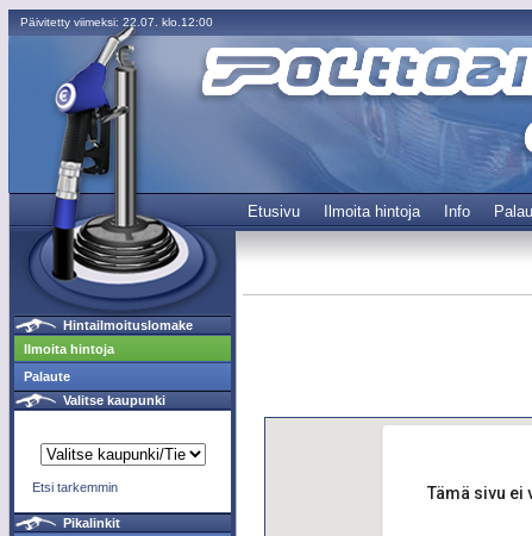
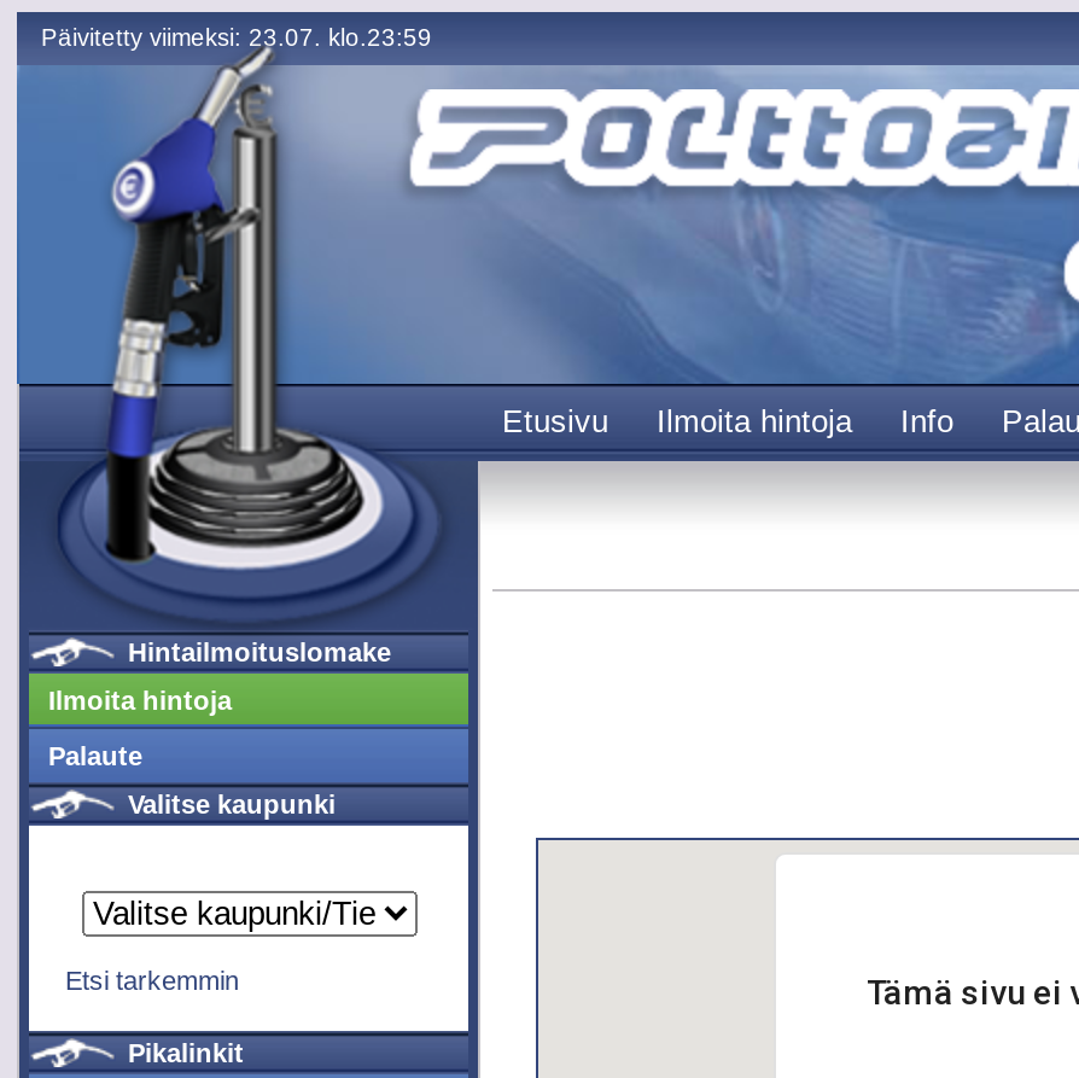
- Päivitetty viimeksi: 22.07. klo.12:00
+ Päivitetty viimeksi: 23.07. klo.23:59
